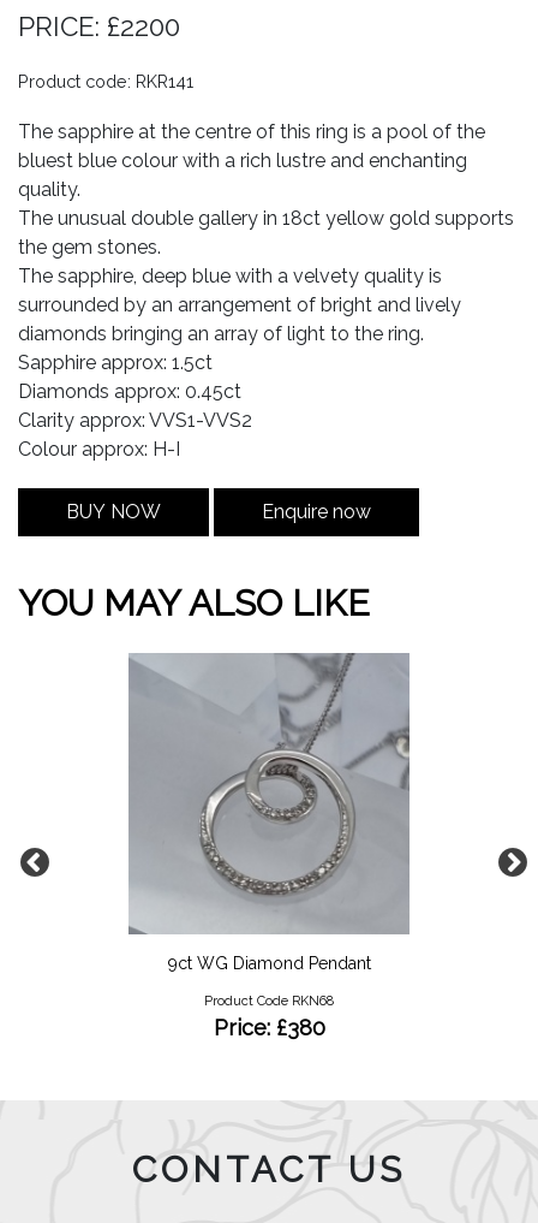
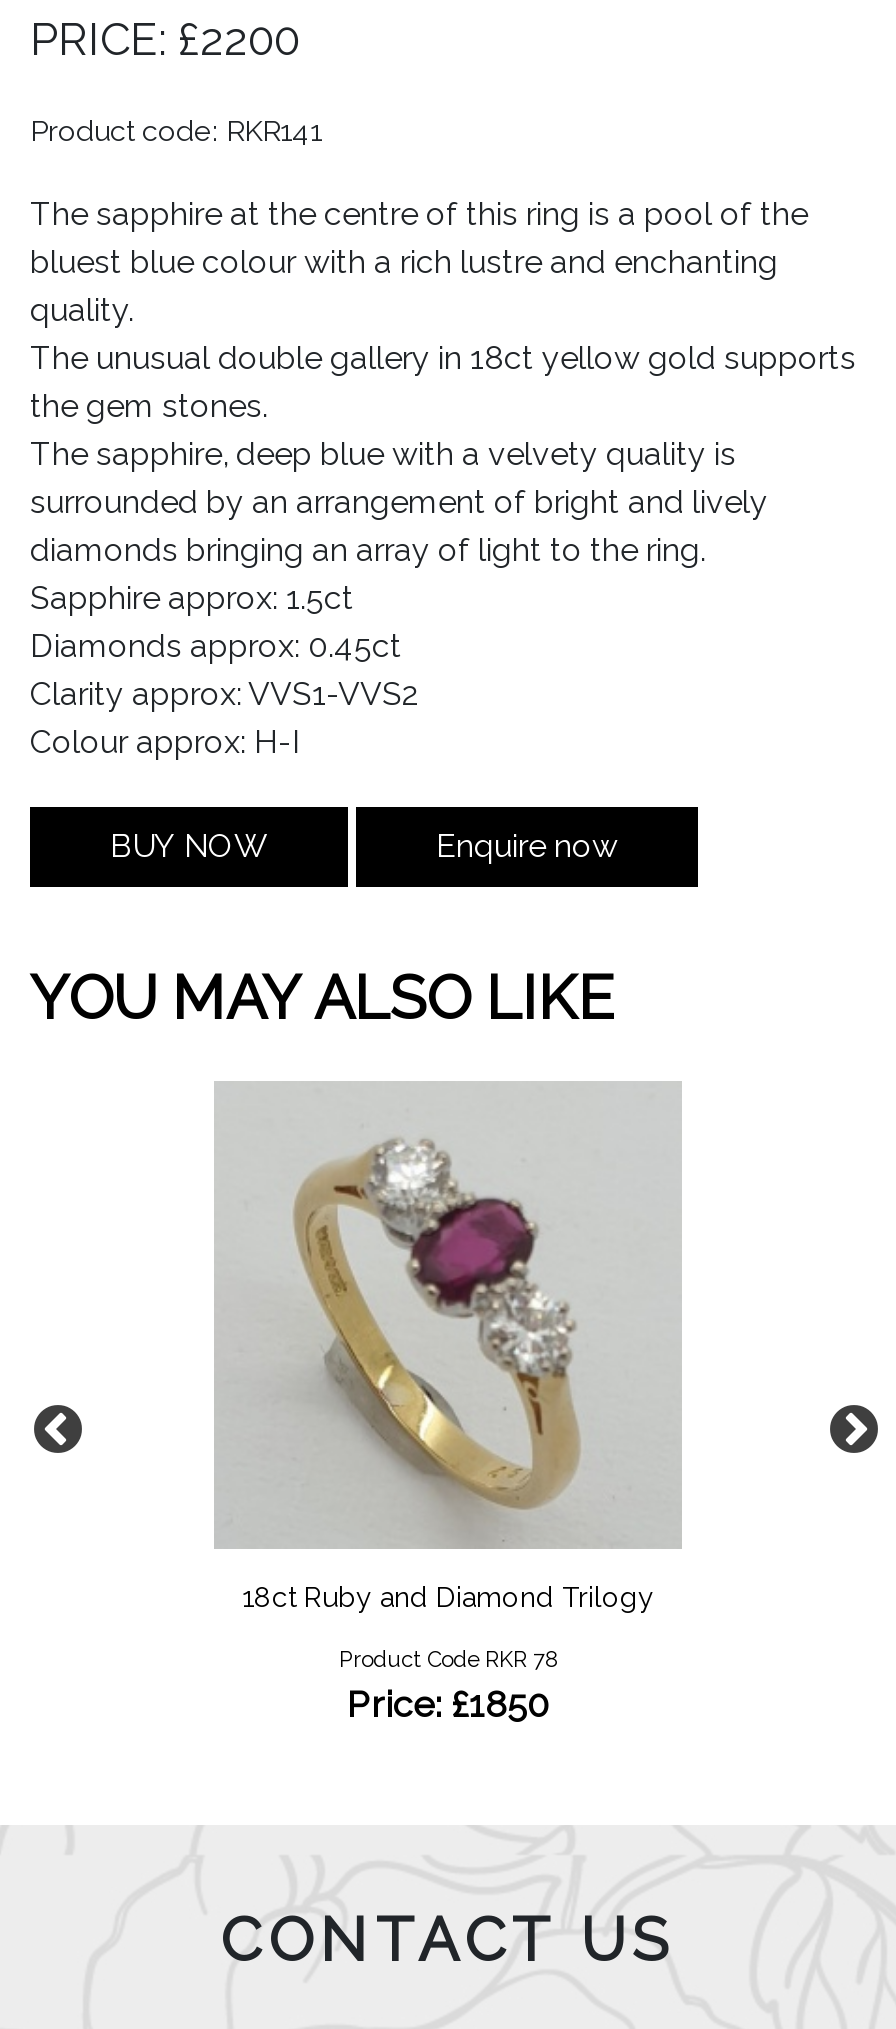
- [image]
- 9ct WG Diamond Pendant
+ [image]
+ 18ct Ruby and Diamond Trilogy

- Product Code RKN68
- Price: £380
+ Product Code RKR 78
+ Price: £1850
